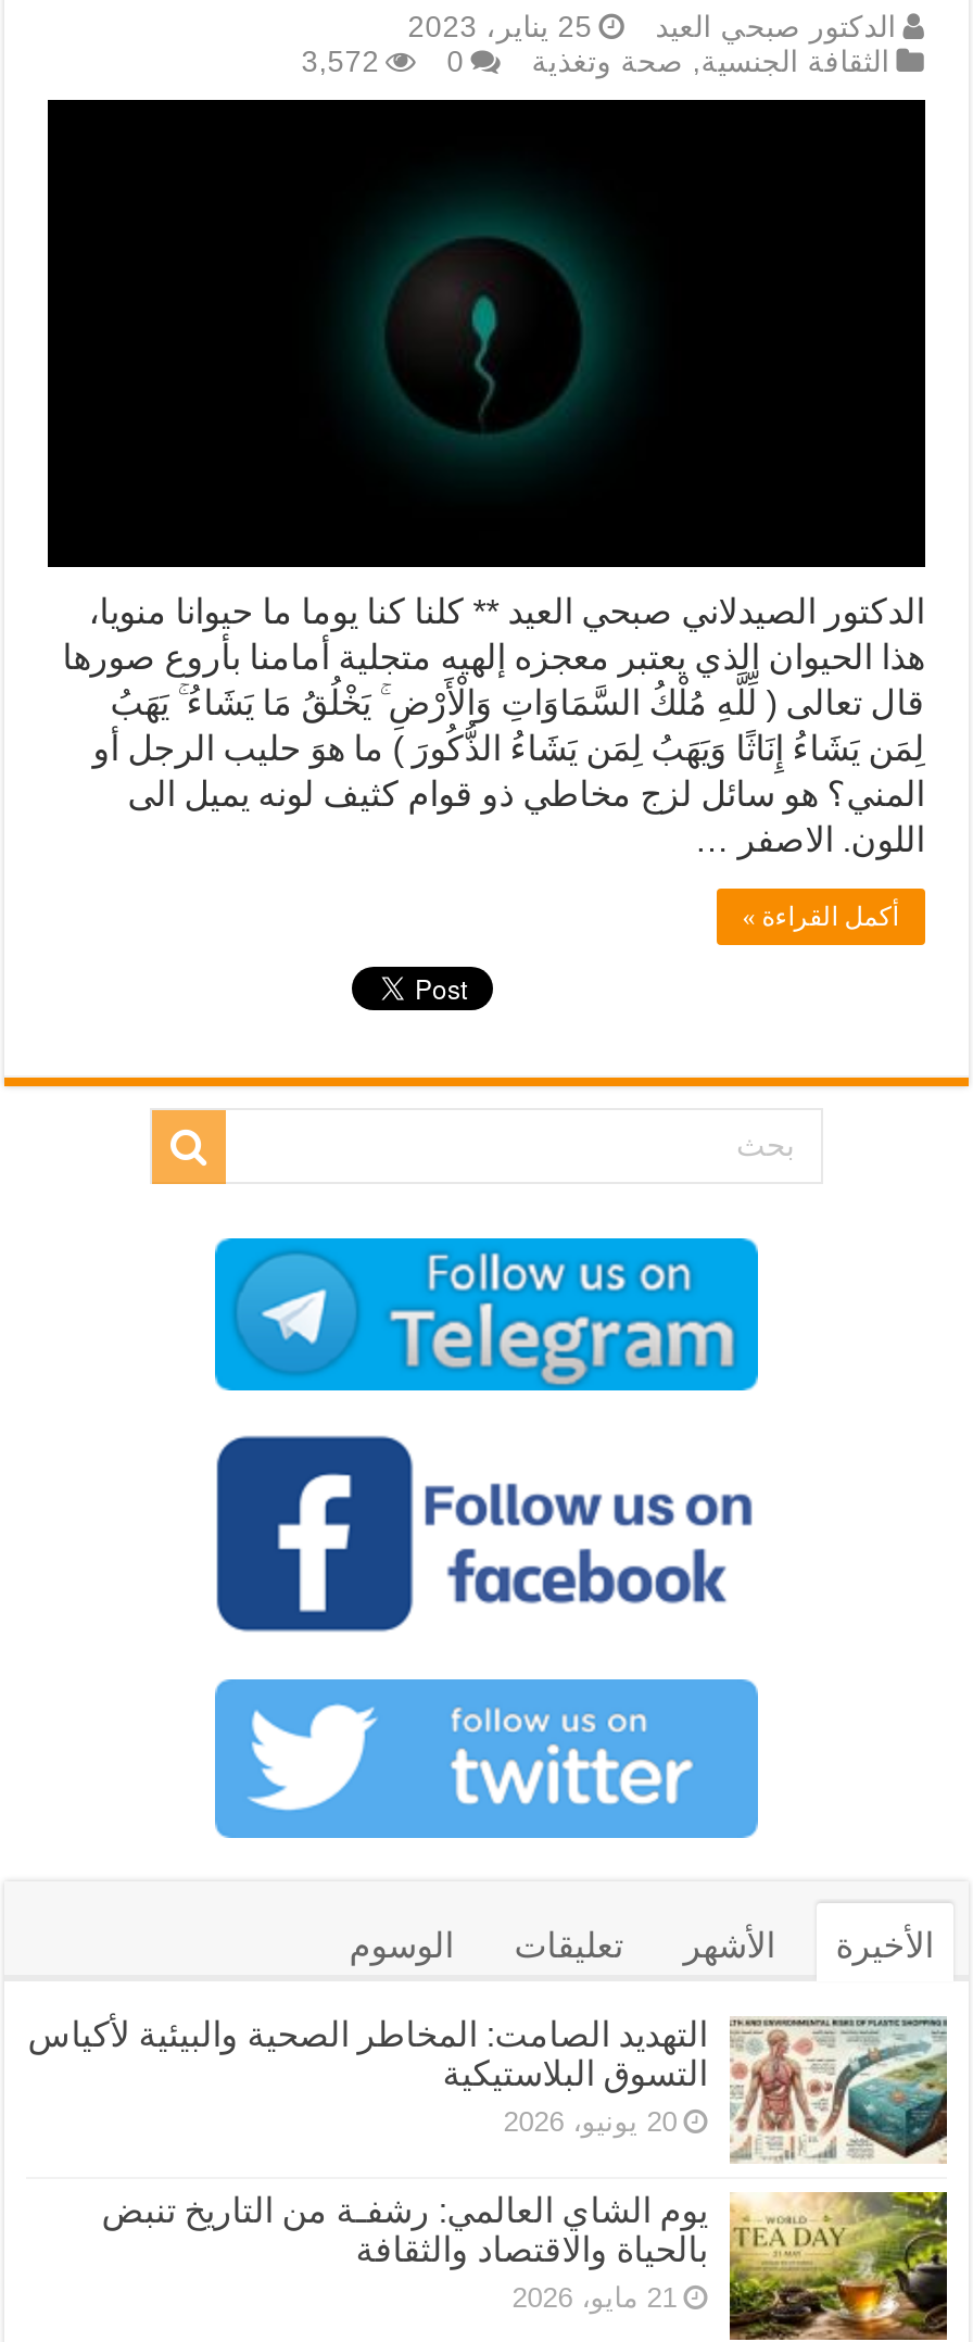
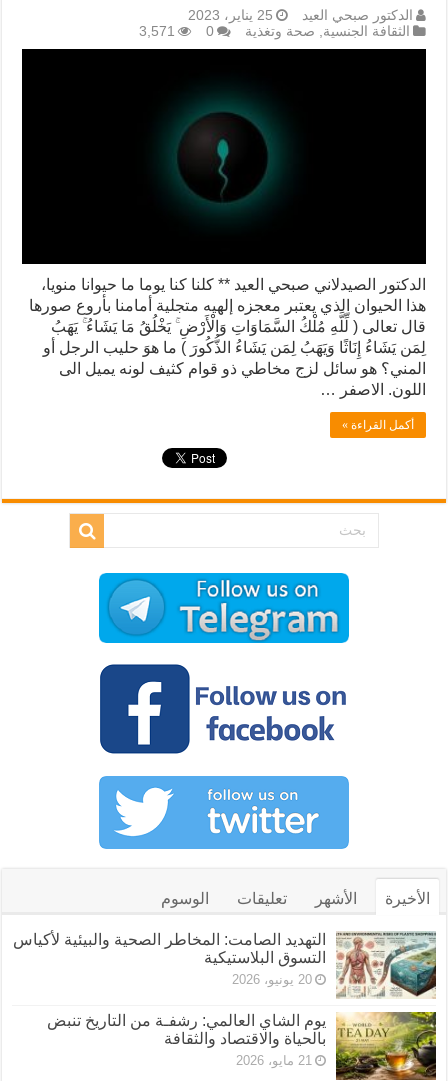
- 3,572
+ 3,571
